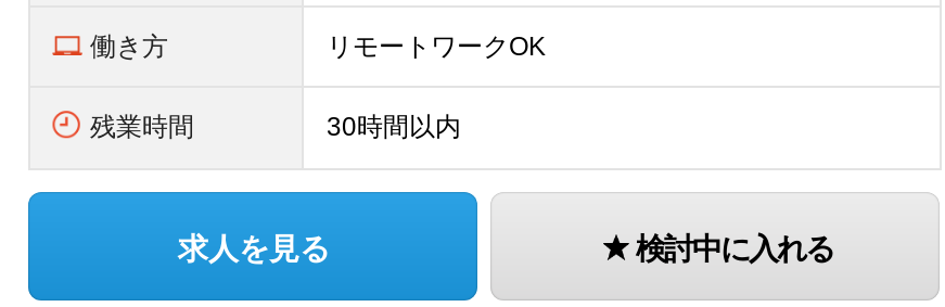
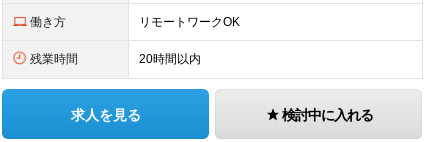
- 30時間以内
+ 20時間以内
